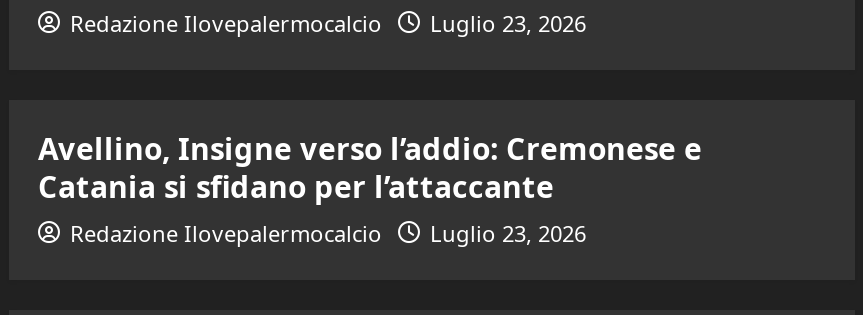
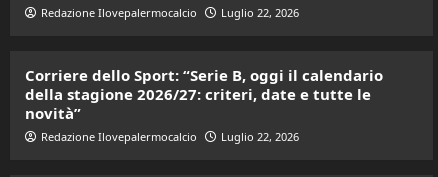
- Redazione Ilovepalermocalcio Luglio 23, 2026
+ Redazione Ilovepalermocalcio Luglio 22, 2026

- Avellino, Insigne verso l’addio: Cremonese e
- Catania si sfidano per l’attaccante
+ Corriere dello Sport: “Serie B, oggi il calendario
+ della stagione 2026/27: criteri, date e tutte le
+ novità”

- Redazione Ilovepalermocalcio Luglio 23, 2026
+ Redazione Ilovepalermocalcio Luglio 22, 2026
